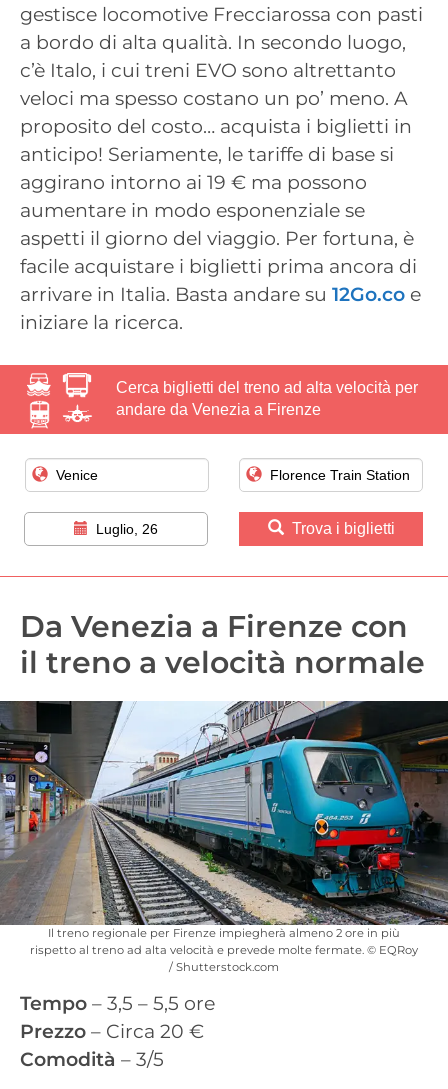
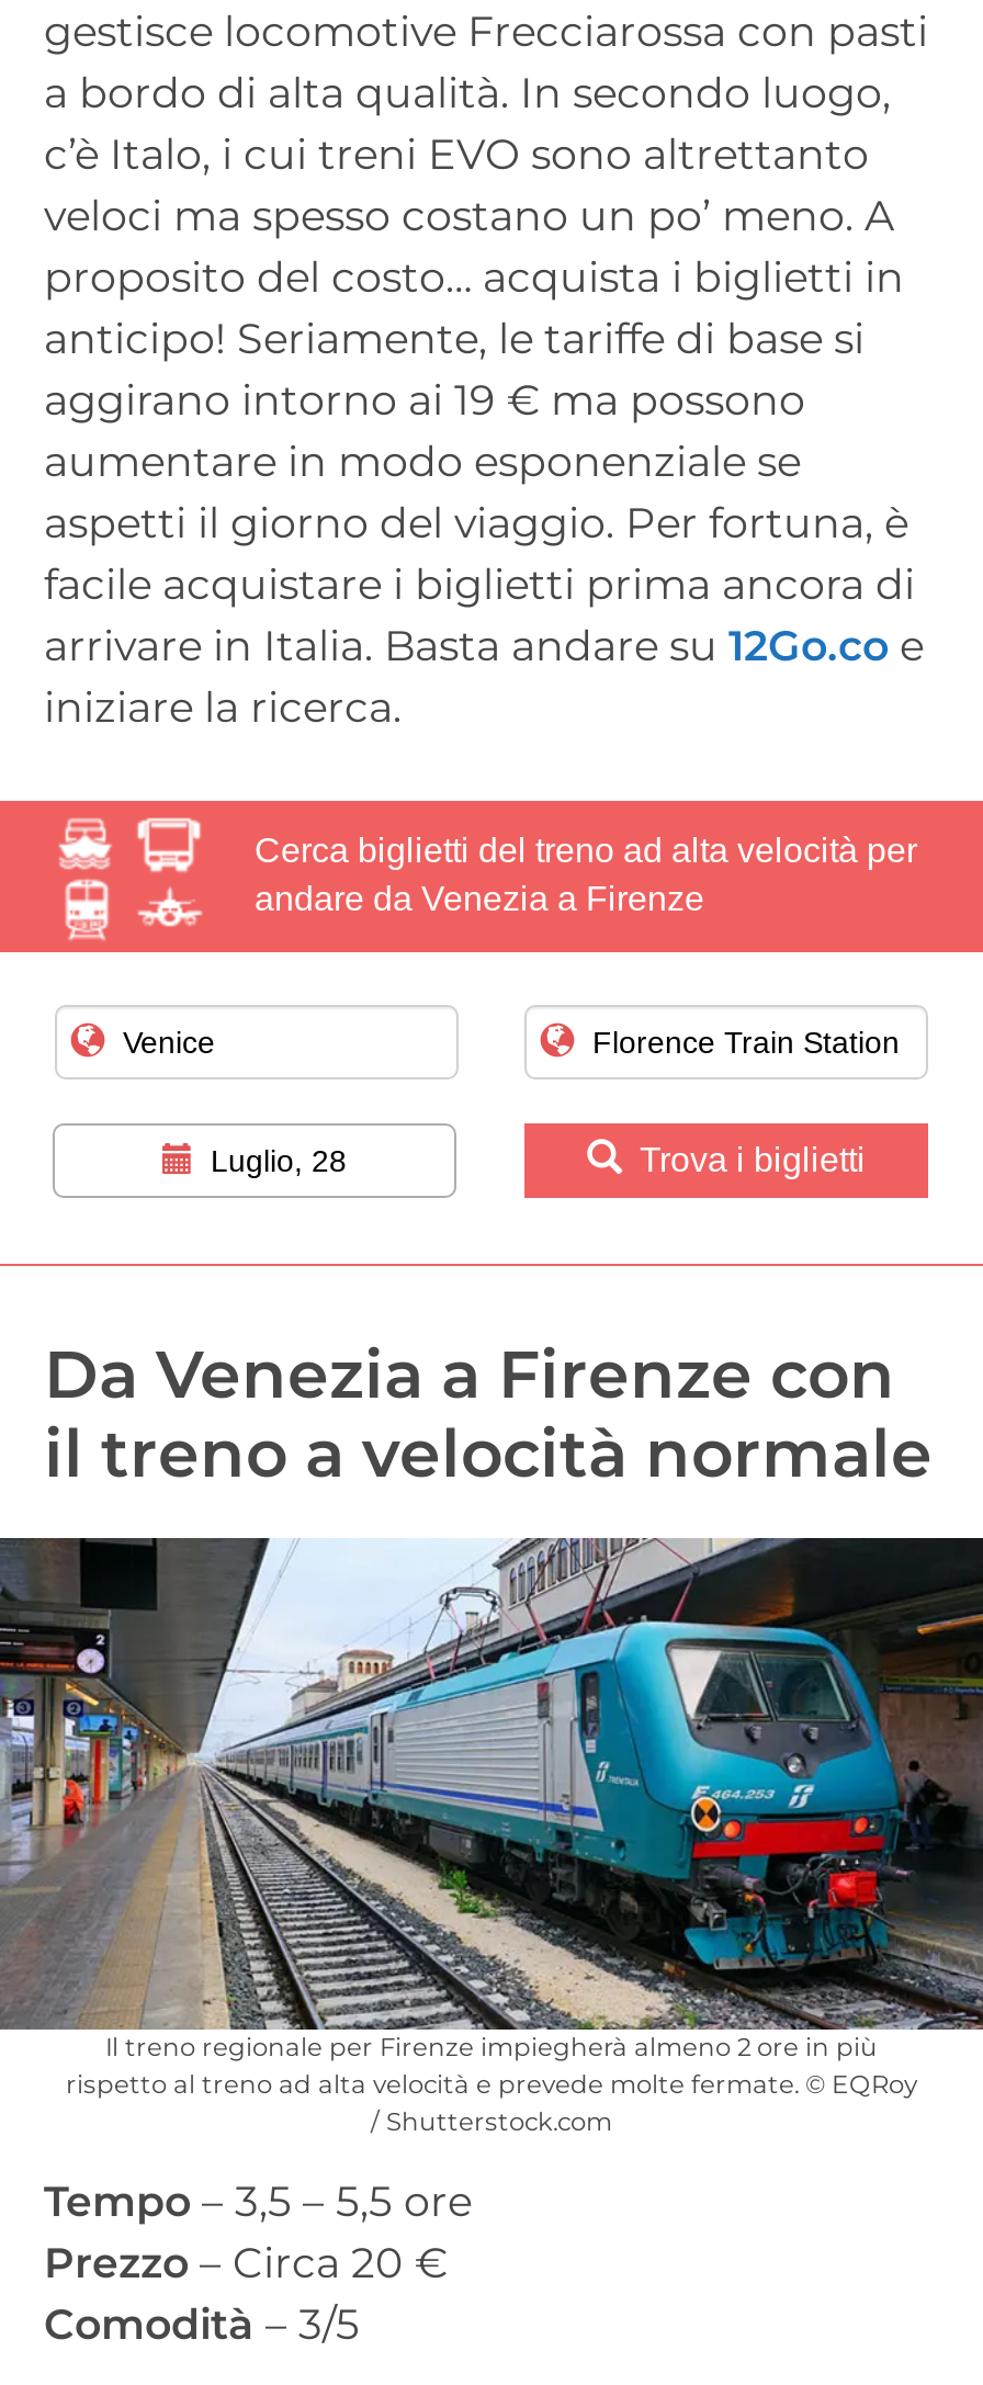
- Luglio, 26
+ Luglio, 28
